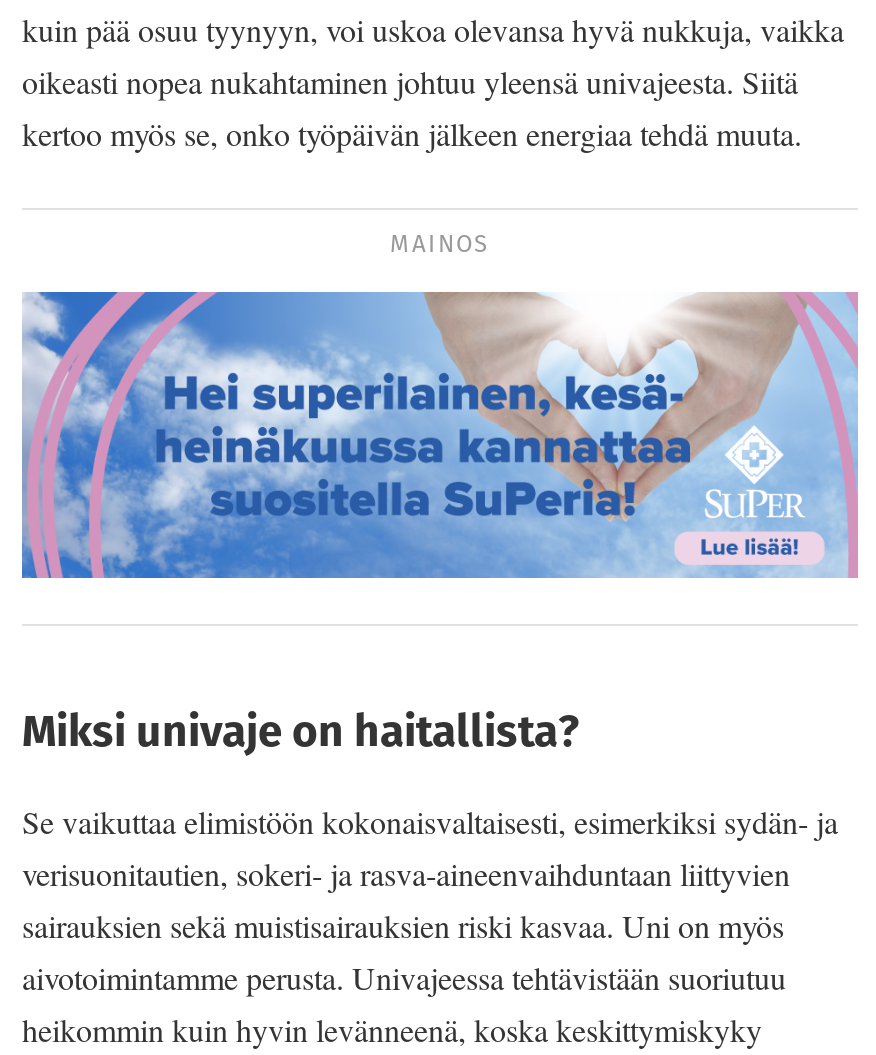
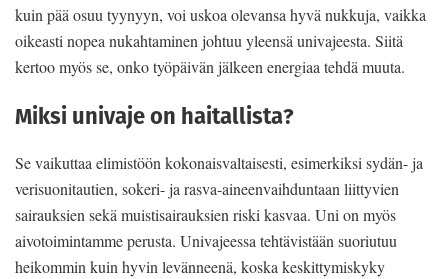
- MAINOS

- [image]
